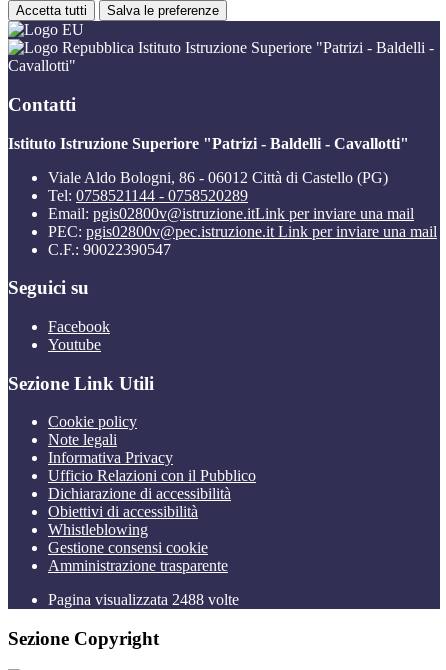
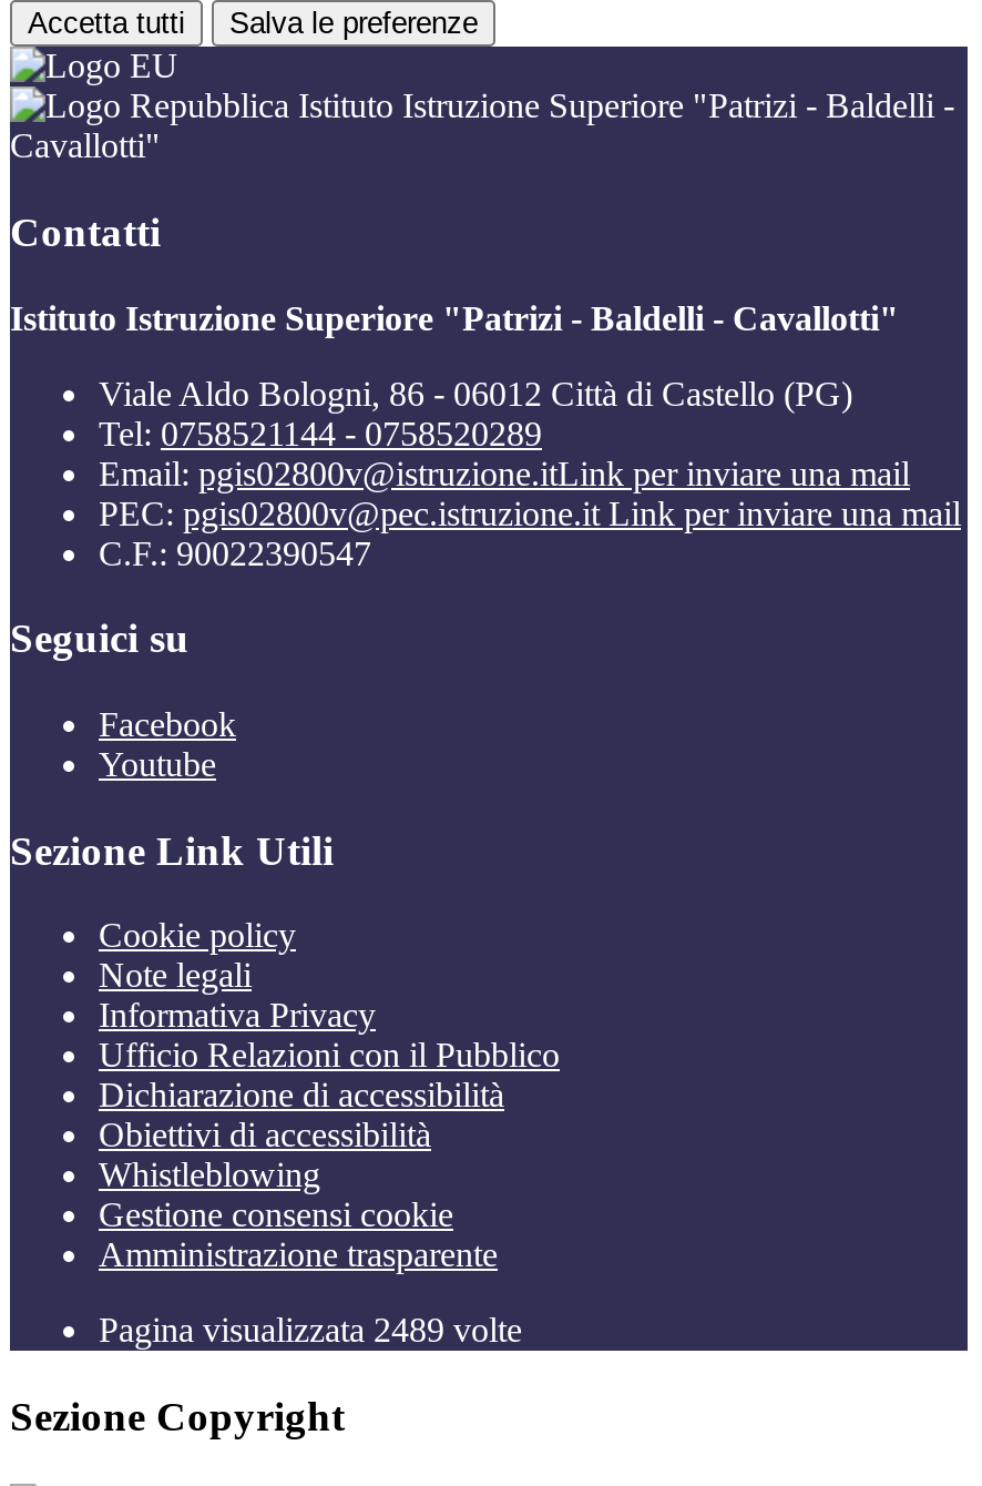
- Pagina visualizzata 2488 volte
+ Pagina visualizzata 2489 volte
